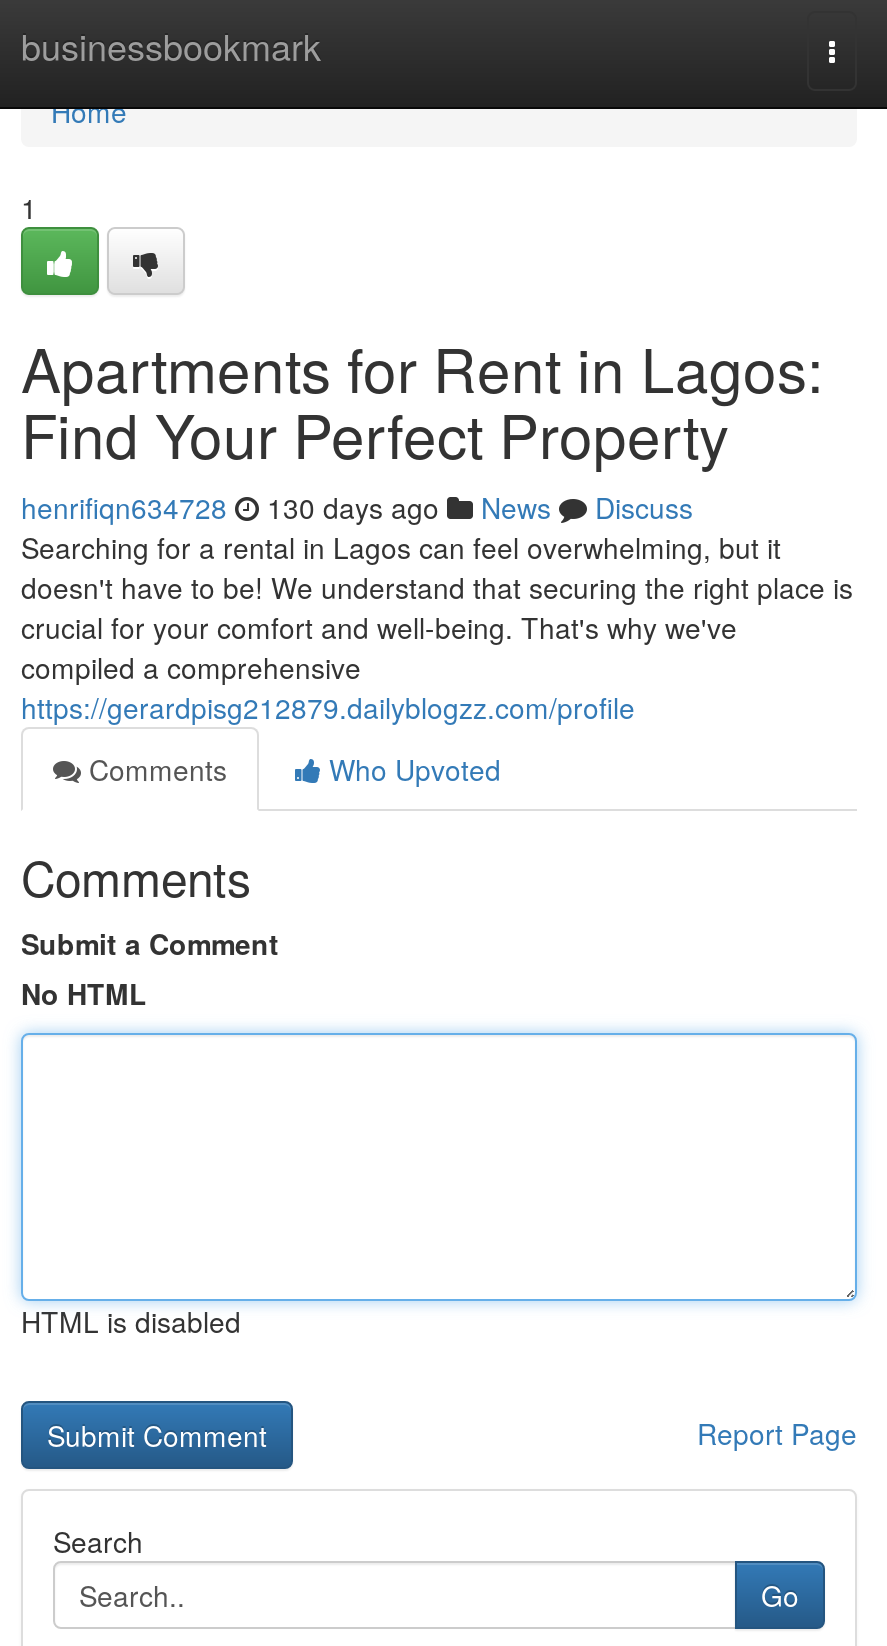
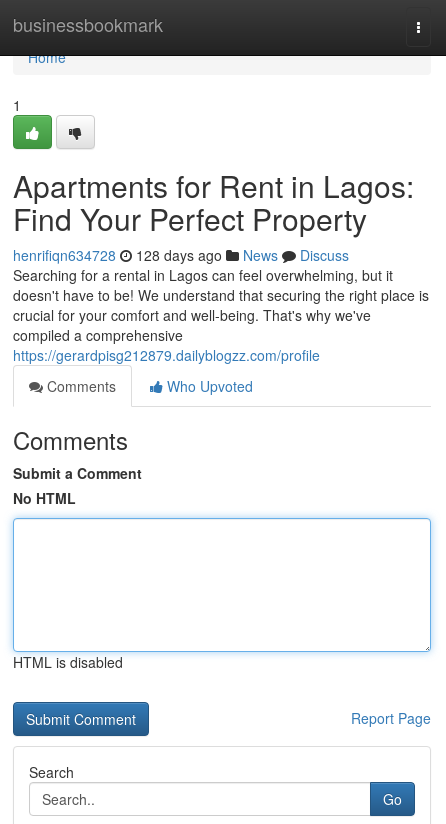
- henrifiqn634728 130 days ago News Discuss
+ henrifiqn634728 128 days ago News Discuss
